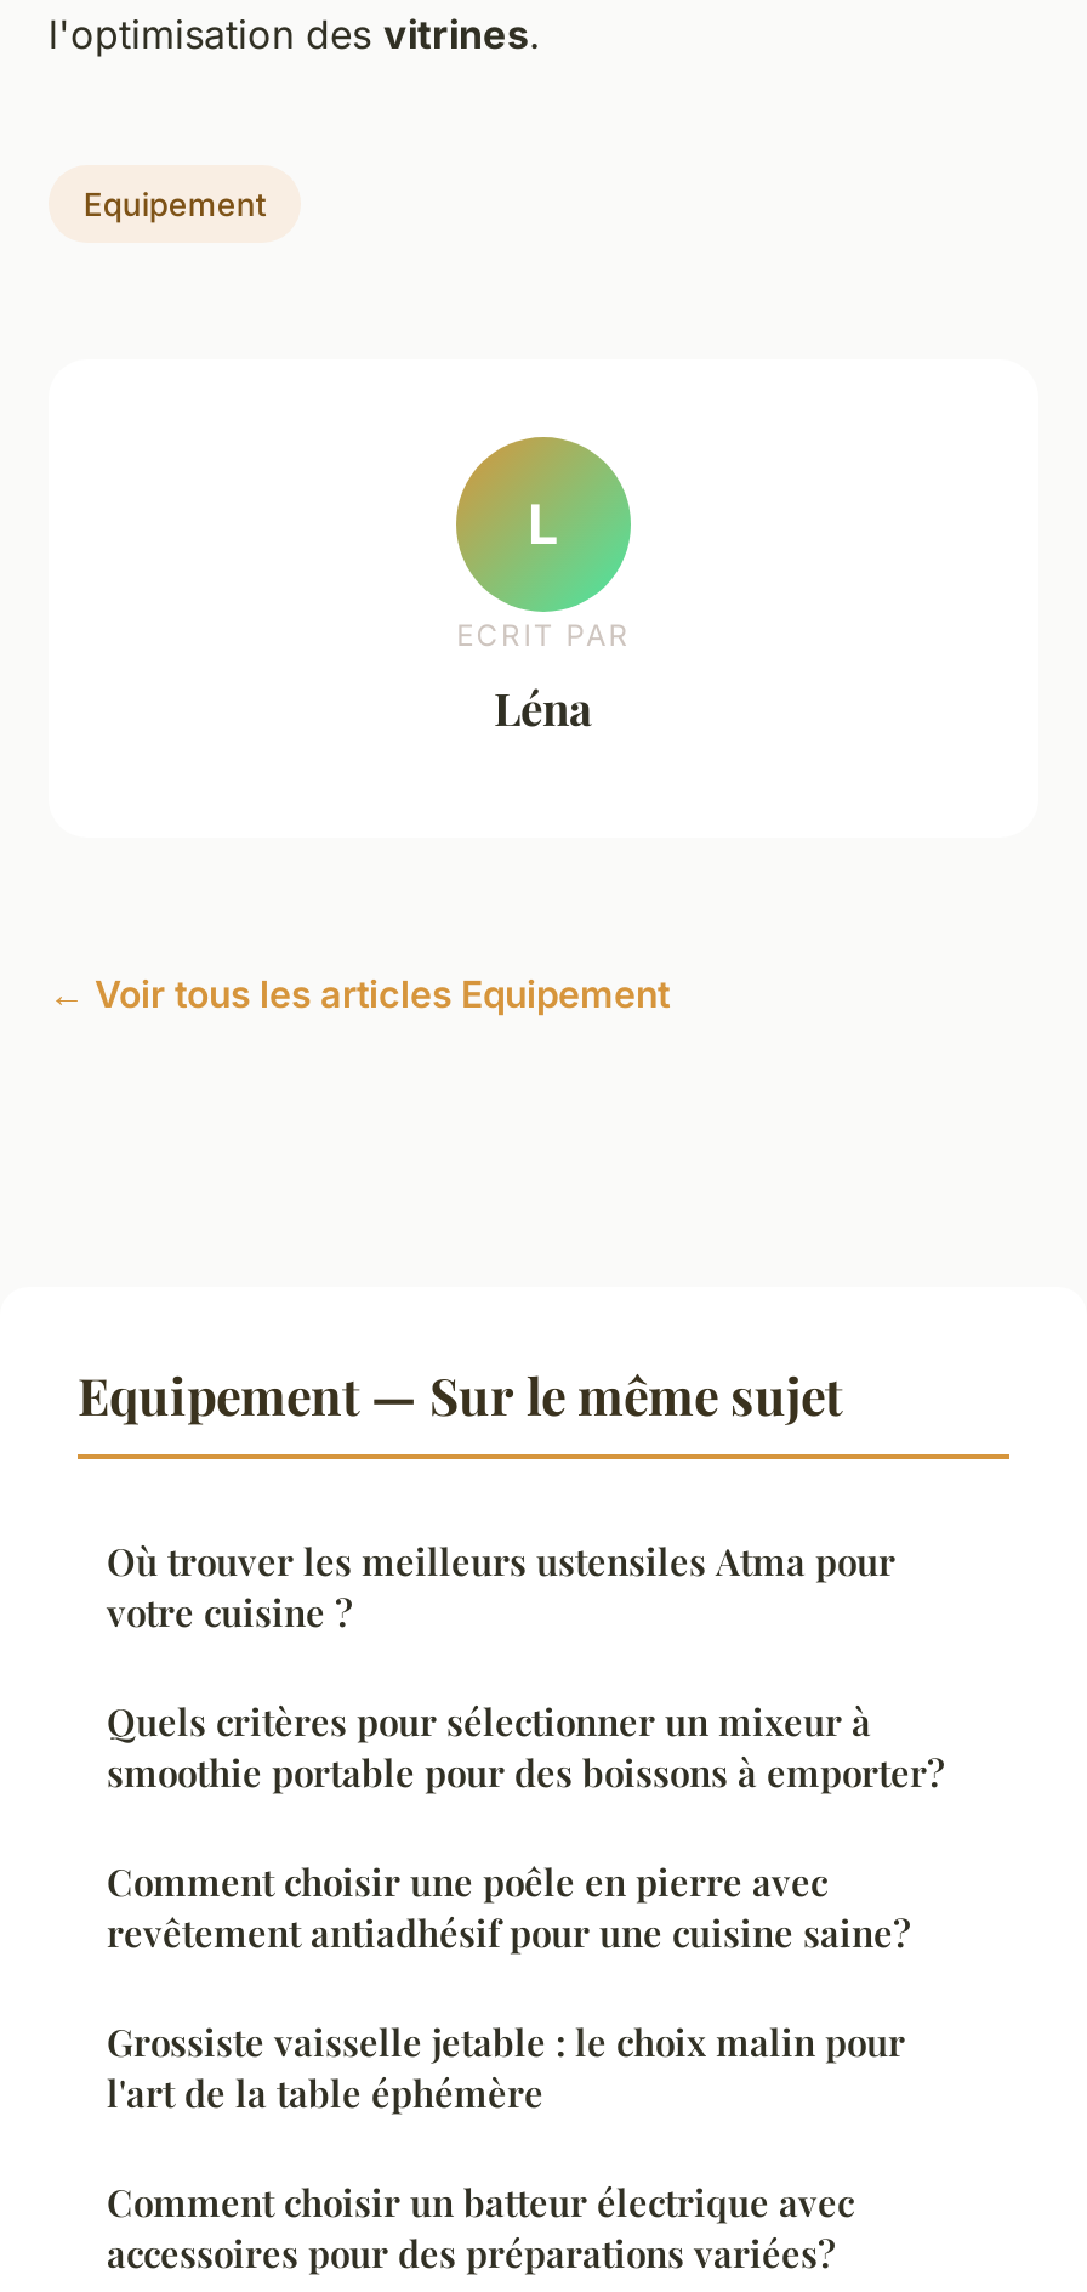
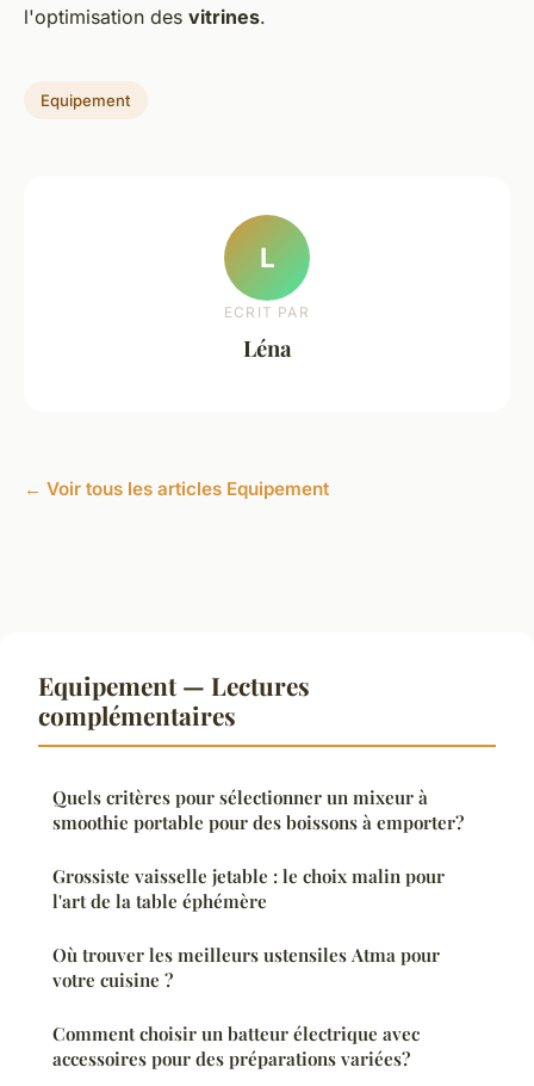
- Equipement — Sur le même sujet
+ Equipement — Lectures
+ complémentaires

moved down: Où trouver les meilleurs ustensiles Atma pour | votre cuisine ?

- Comment choisir une poêle en pierre avec
- revêtement antiadhésif pour une cuisine saine?

moved up: Grossiste vaisselle jetable : le choix malin pour | l'art de la table éphémère
